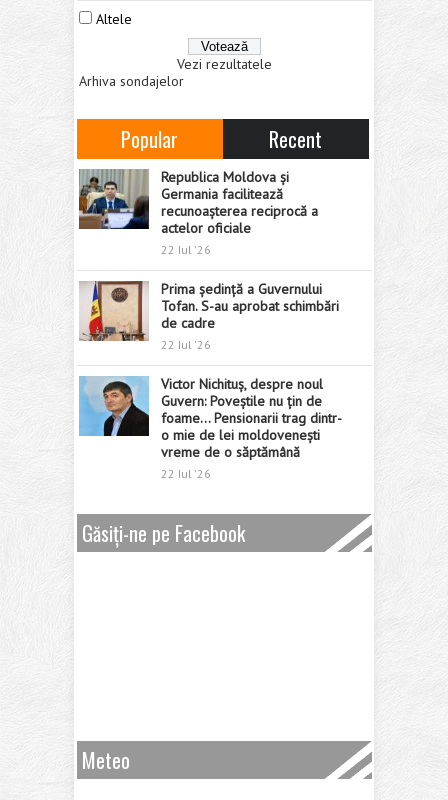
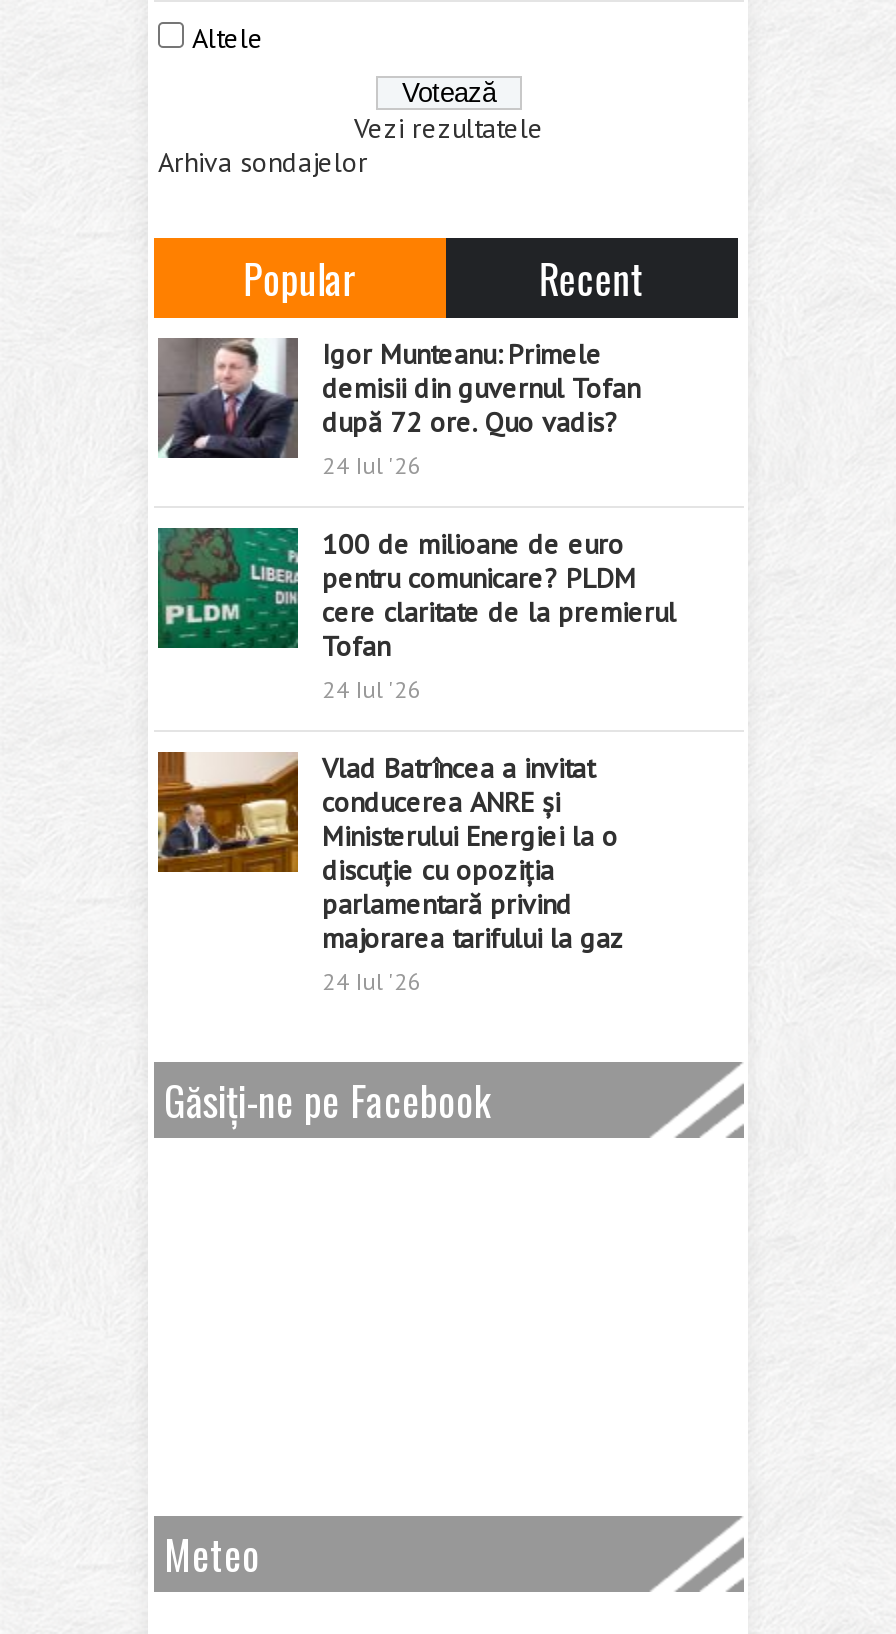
- [image]
- Republica Moldova și
- Germania facilitează
- recunoașterea reciprocă a
- actelor oficiale
- 22 Iul '26
+ [image]
+ Igor Munteanu: Primele
+ demisii din guvernul Tofan
+ după 72 ore. Quo vadis?
+ 24 Iul '26

- [image]
- Prima ședință a Guvernului
- Tofan. S-au aprobat schimbări
- de cadre
- 22 Iul '26
+ [image]
+ 100 de milioane de euro
+ pentru comunicare? PLDM
+ cere claritate de la premierul
+ Tofan
+ 24 Iul '26

- [image]
- Victor Nichituș, despre noul
- Guvern: Poveștile nu țin de
- foame… Pensionarii trag dintr-
- o mie de lei moldovenești
- vreme de o săptămână
- 22 Iul '26
+ [image]
+ Vlad Batrîncea a invitat
+ conducerea ANRE și
+ Ministerului Energiei la o
+ discuție cu opoziția
+ parlamentară privind
+ majorarea tarifului la gaz
+ 24 Iul '26
